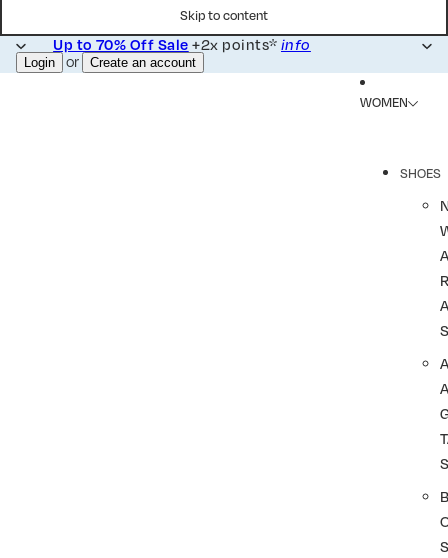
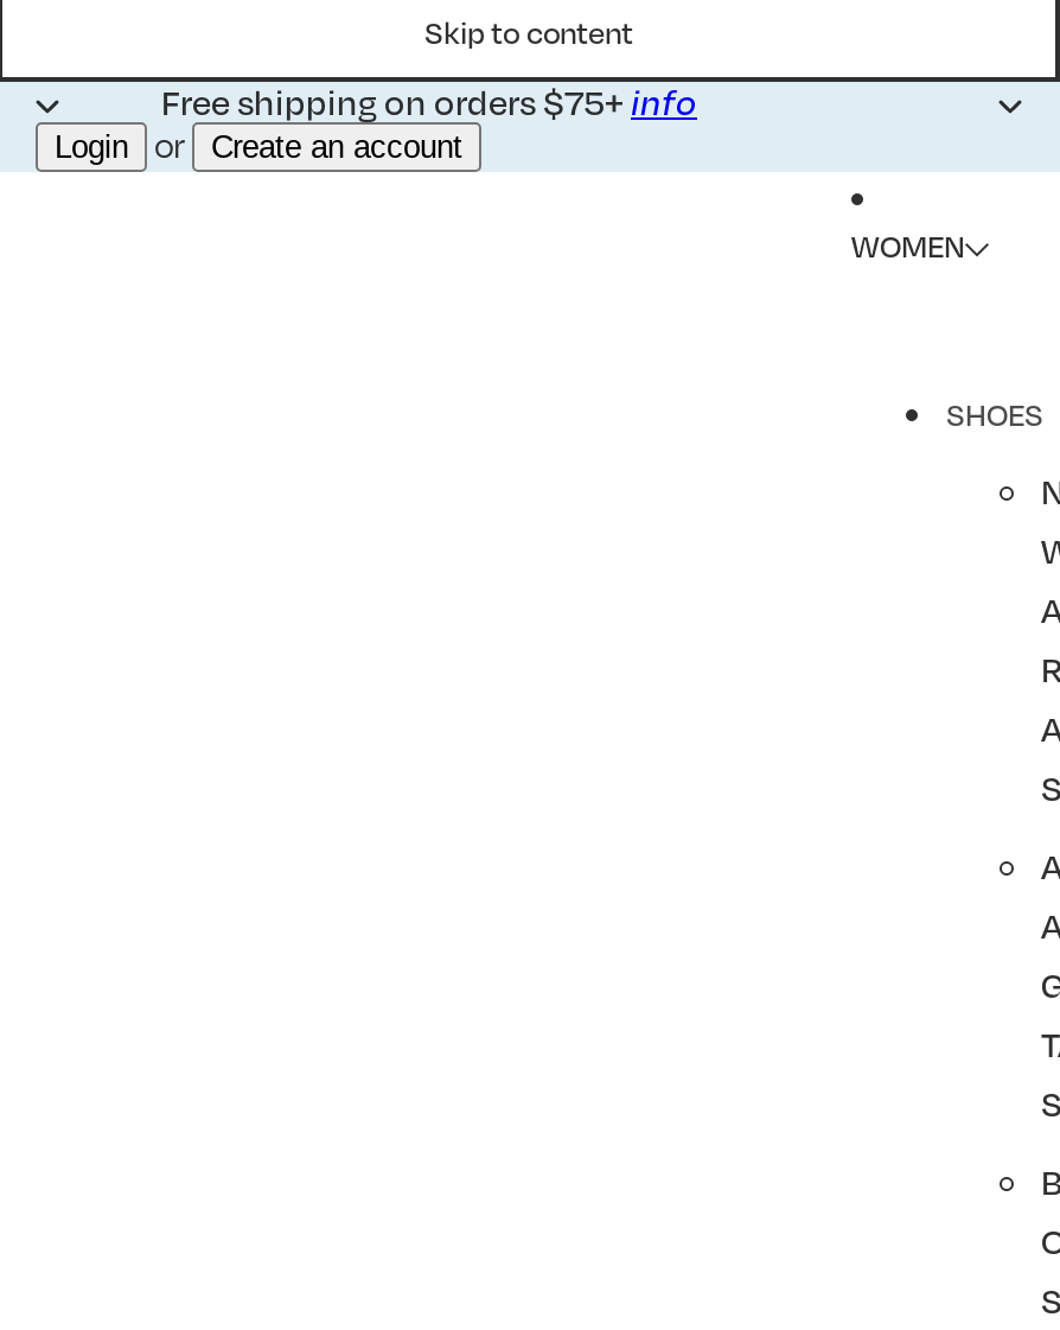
- Up to 70% Off Sale+2x points*info
+ Free shipping on orders $75+info
